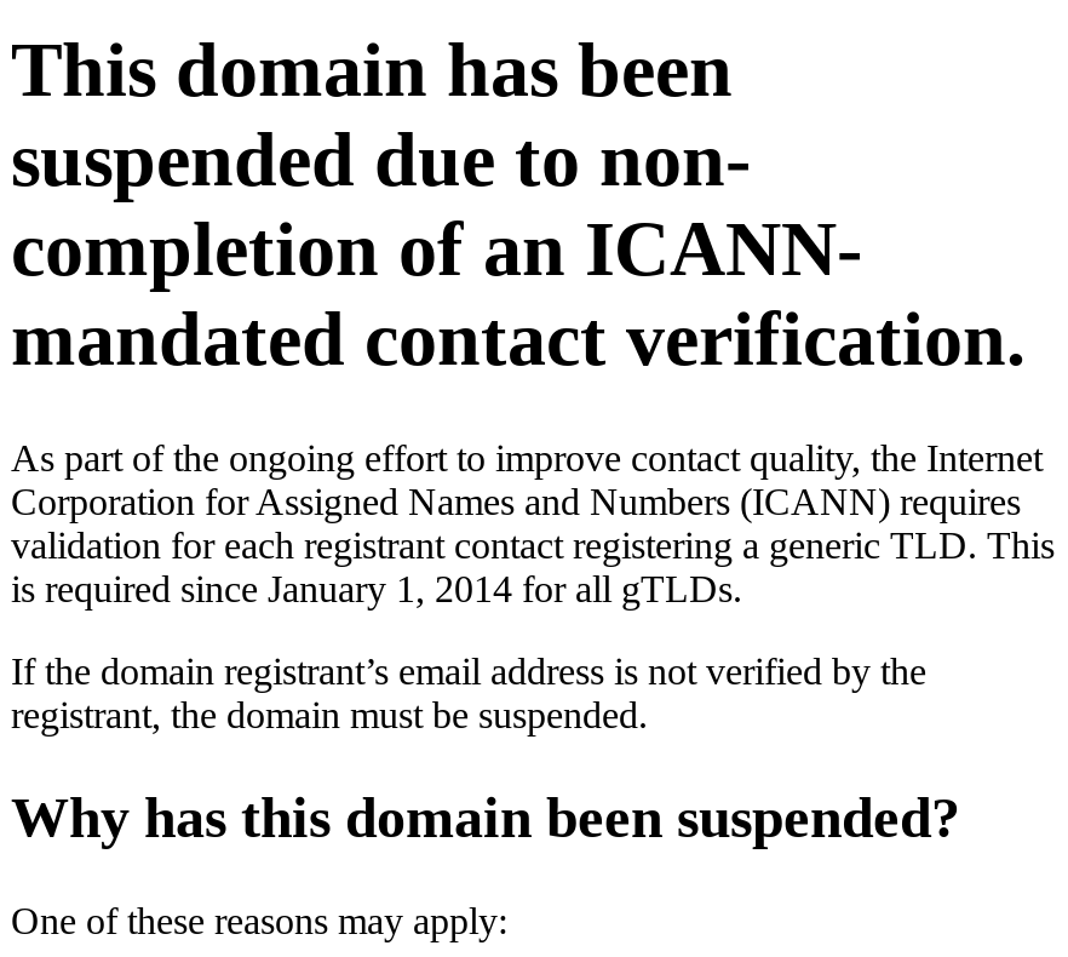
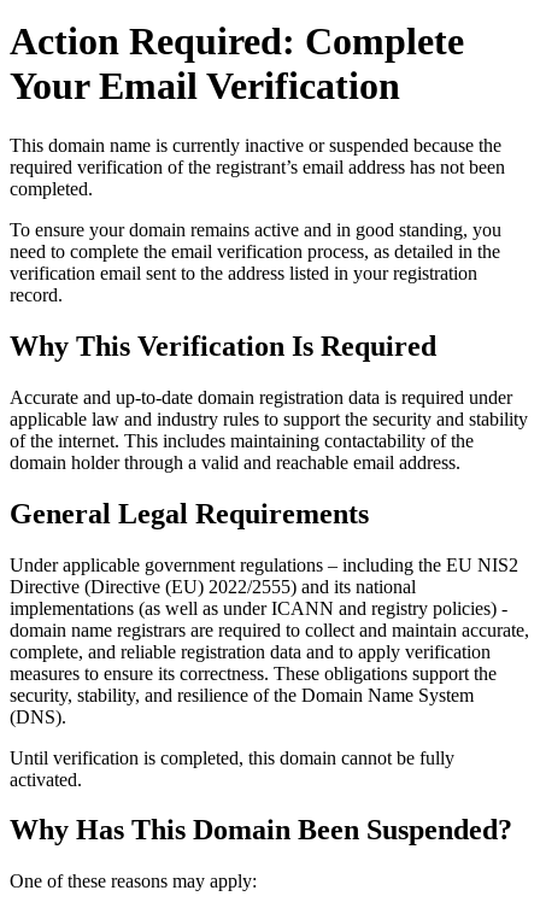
- This domain has been
- suspended due to non-
- completion of an ICANN-
- mandated contact verification.
- As part of the ongoing effort to improve contact quality, the Internet
- Corporation for Assigned Names and Numbers (ICANN) requires
- validation for each registrant contact registering a generic TLD. This
- is required since January 1, 2014 for all gTLDs.
- If the domain registrant’s email address is not verified by the
- registrant, the domain must be suspended.
- Why has this domain been suspended?
+ Action Required: Complete
+ Your Email Verification
+ This domain name is currently inactive or suspended because the
+ required verification of the registrant’s email address has not been
+ completed.
+ To ensure your domain remains active and in good standing, you
+ need to complete the email verification process, as detailed in the
+ verification email sent to the address listed in your registration
+ record.
+ Why This Verification Is Required
+ Accurate and up‑to‑date domain registration data is required under
+ applicable law and industry rules to support the security and stability
+ of the internet. This includes maintaining contactability of the
+ domain holder through a valid and reachable email address.
+ General Legal Requirements
+ Under applicable government regulations – including the EU NIS2
+ Directive (Directive (EU) 2022/2555) and its national
+ implementations (as well as under ICANN and registry policies) -
+ domain name registrars are required to collect and maintain accurate,
+ complete, and reliable registration data and to apply verification
+ measures to ensure its correctness. These obligations support the
+ security, stability, and resilience of the Domain Name System
+ (DNS).
+ Until verification is completed, this domain cannot be fully
+ activated.
+ Why Has This Domain Been Suspended?
